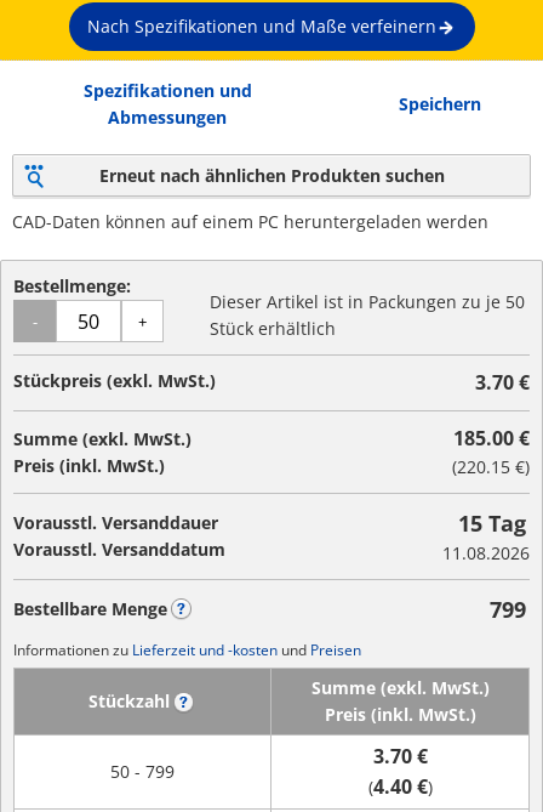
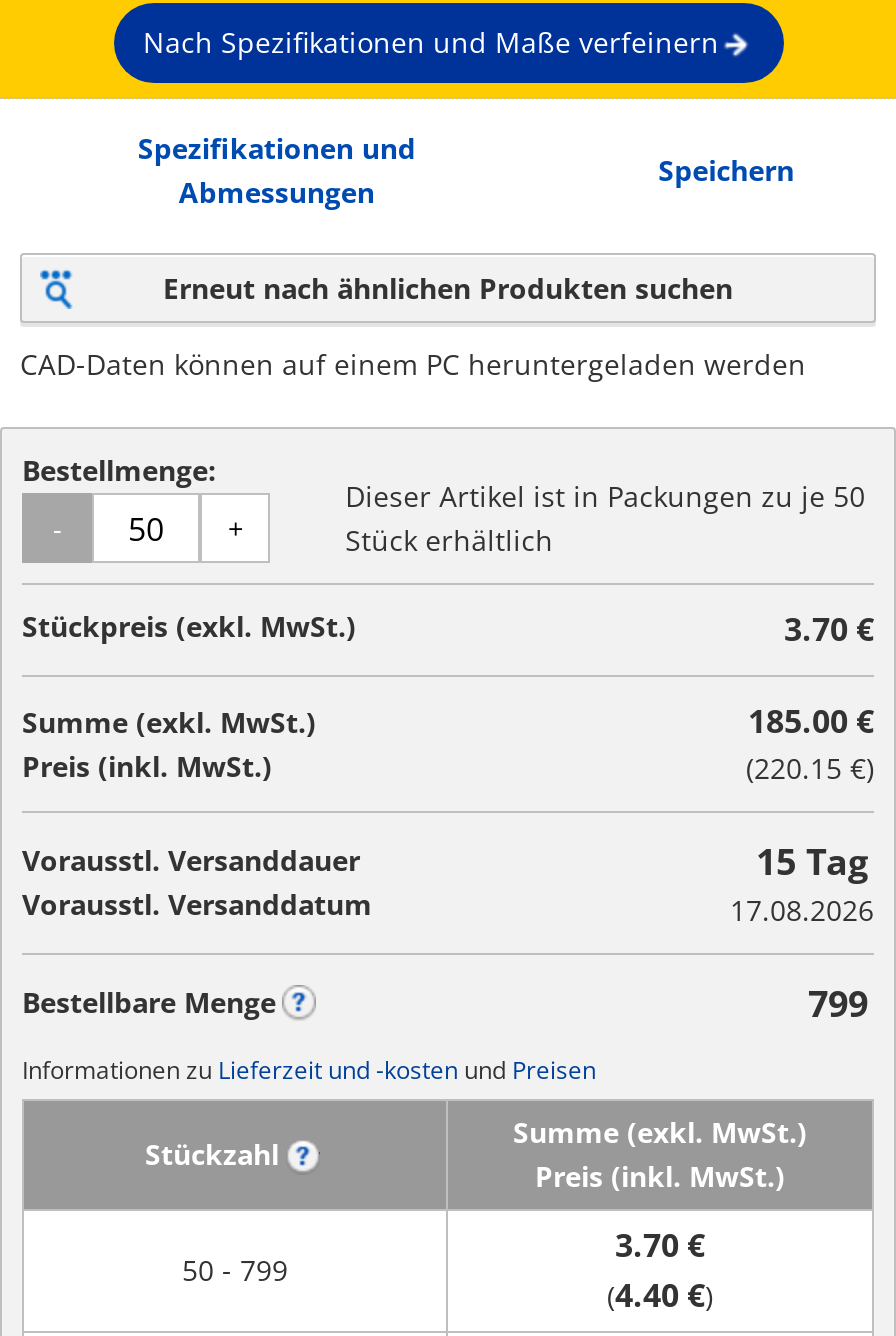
- 11.08.2026
+ 17.08.2026
